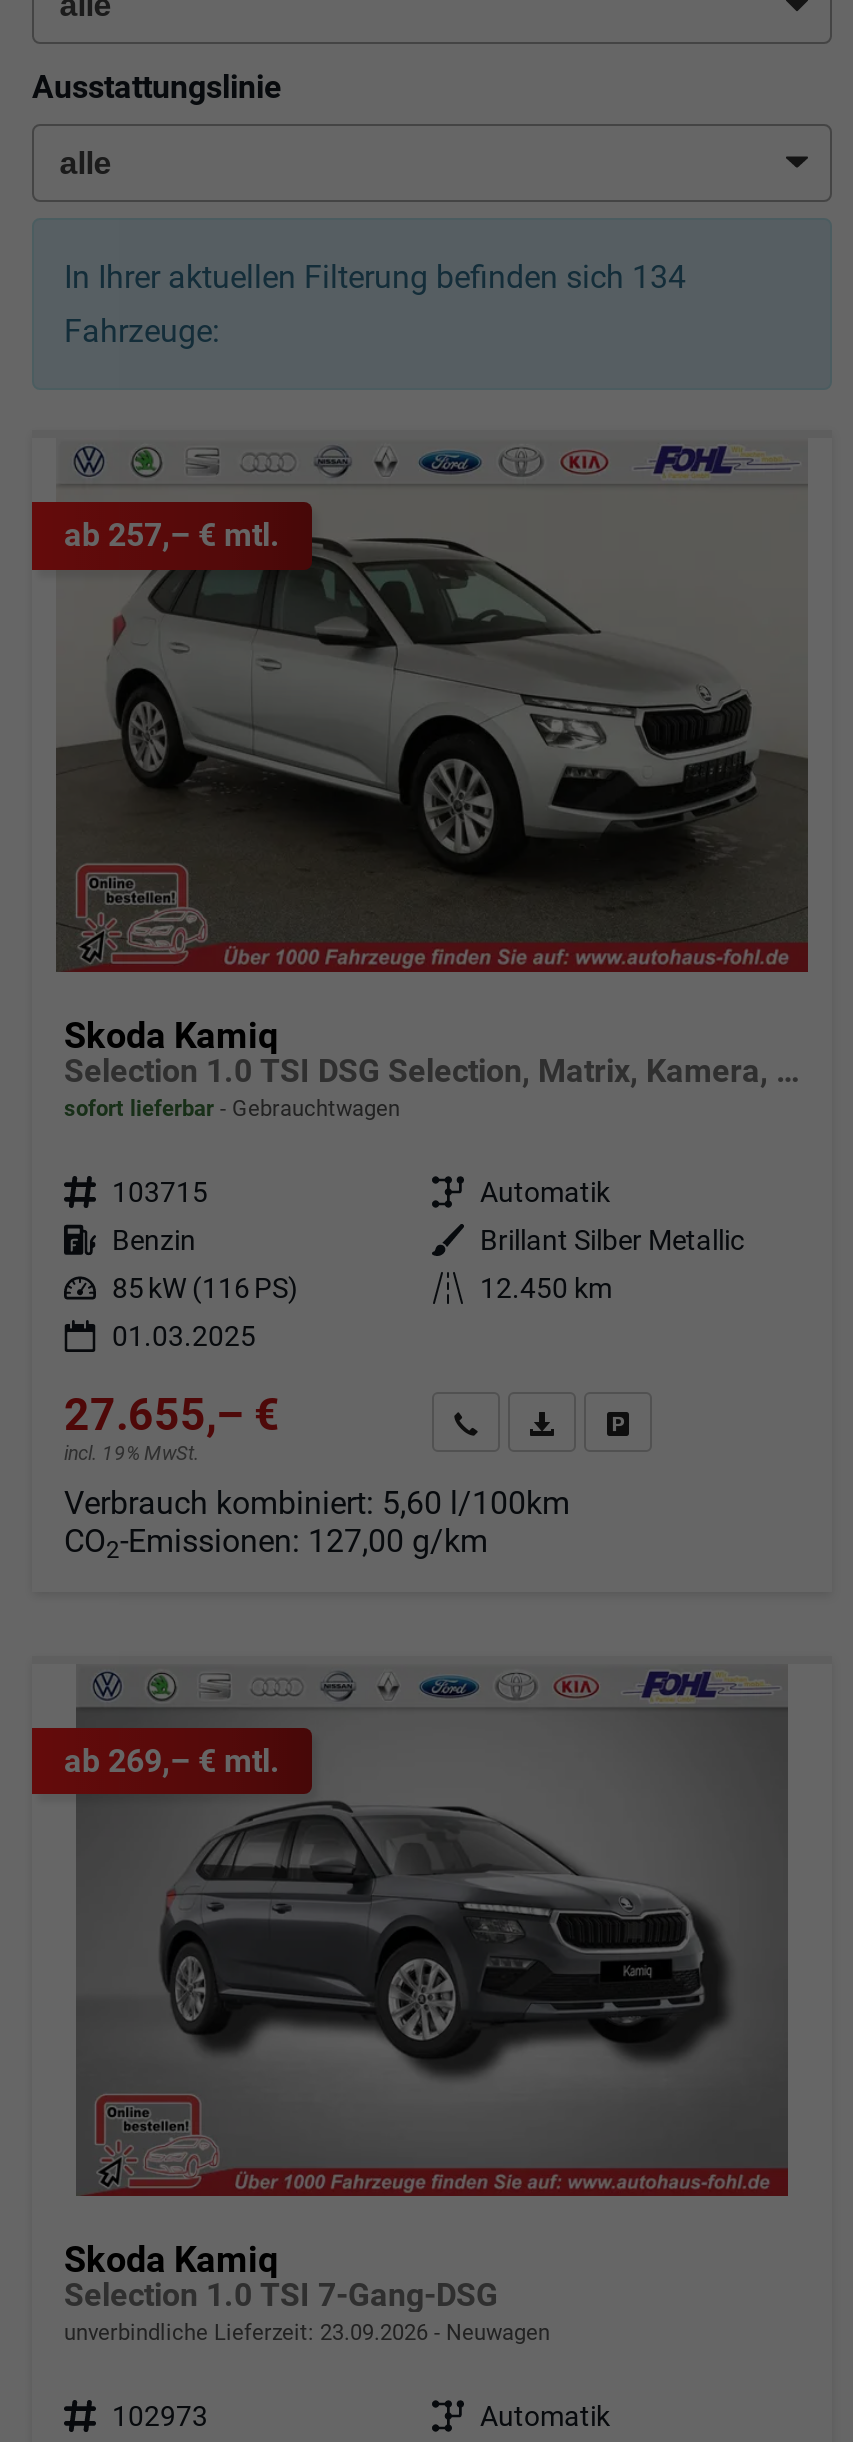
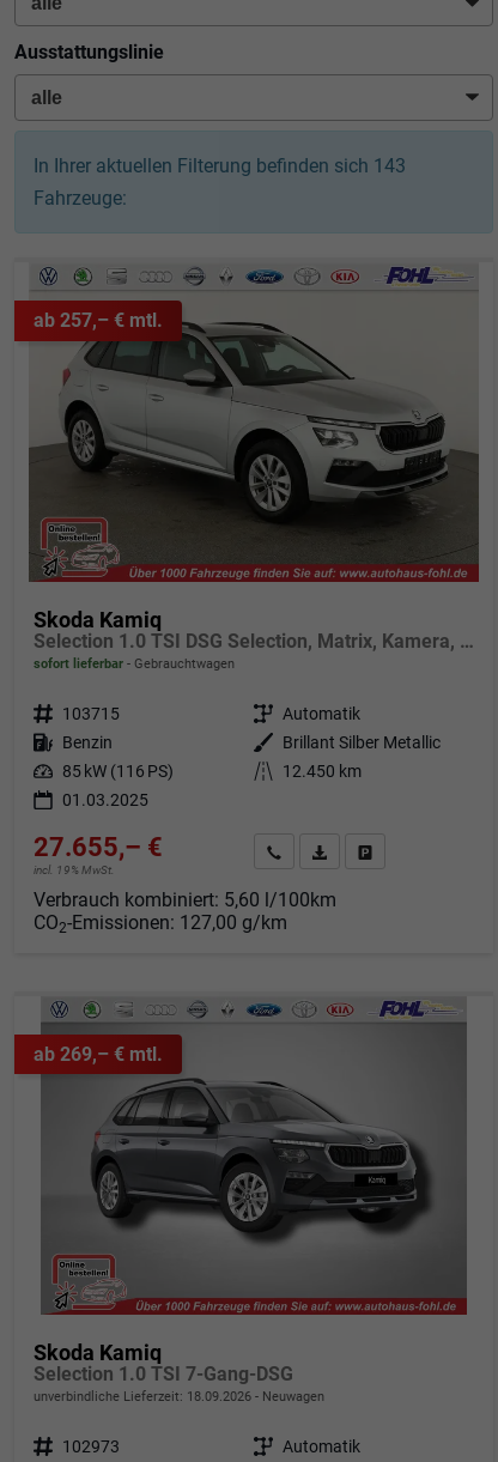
- In Ihrer aktuellen Filterung befinden sich 134
+ In Ihrer aktuellen Filterung befinden sich 143

- unverbindliche Lieferzeit: 23.09.2026 Neuwagen
+ unverbindliche Lieferzeit: 18.09.2026 Neuwagen
